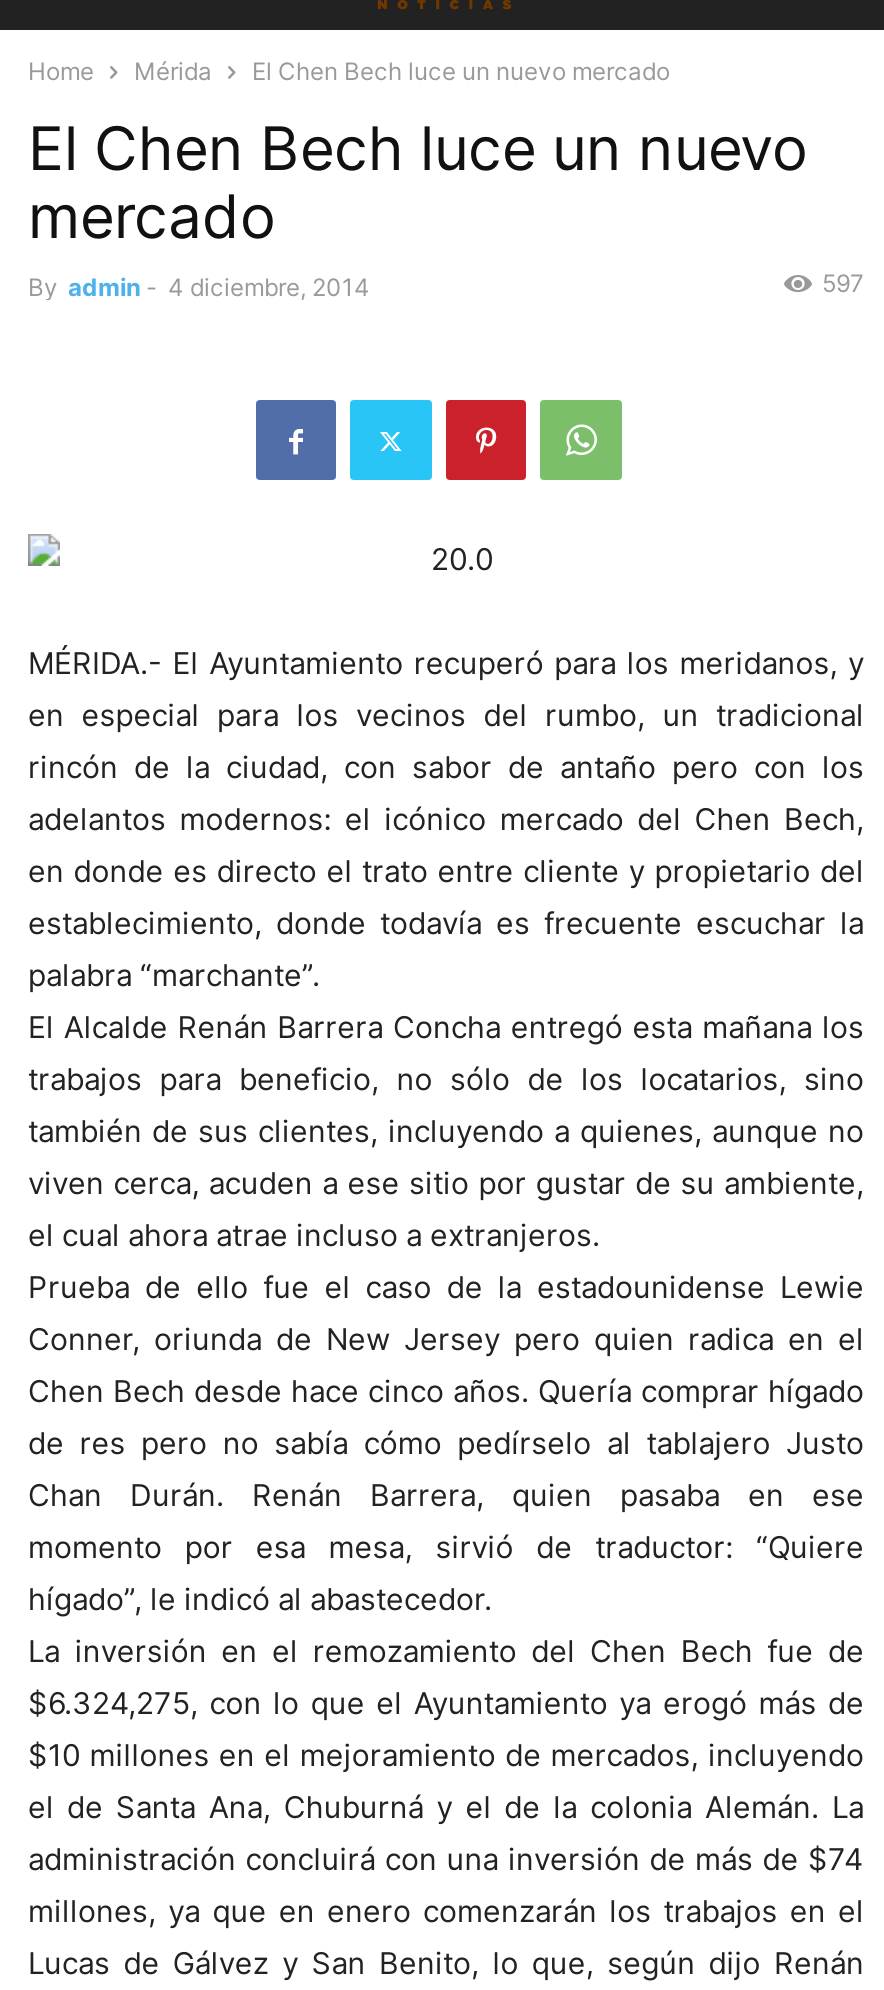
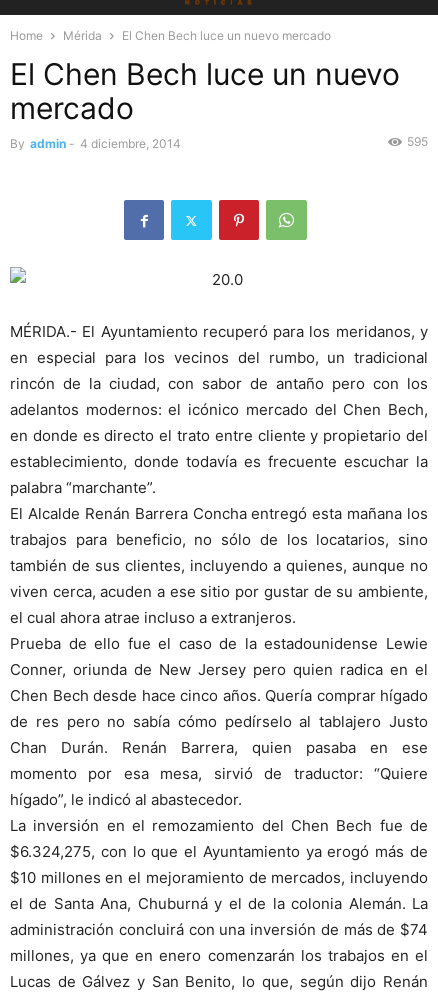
- 597
+ 595
